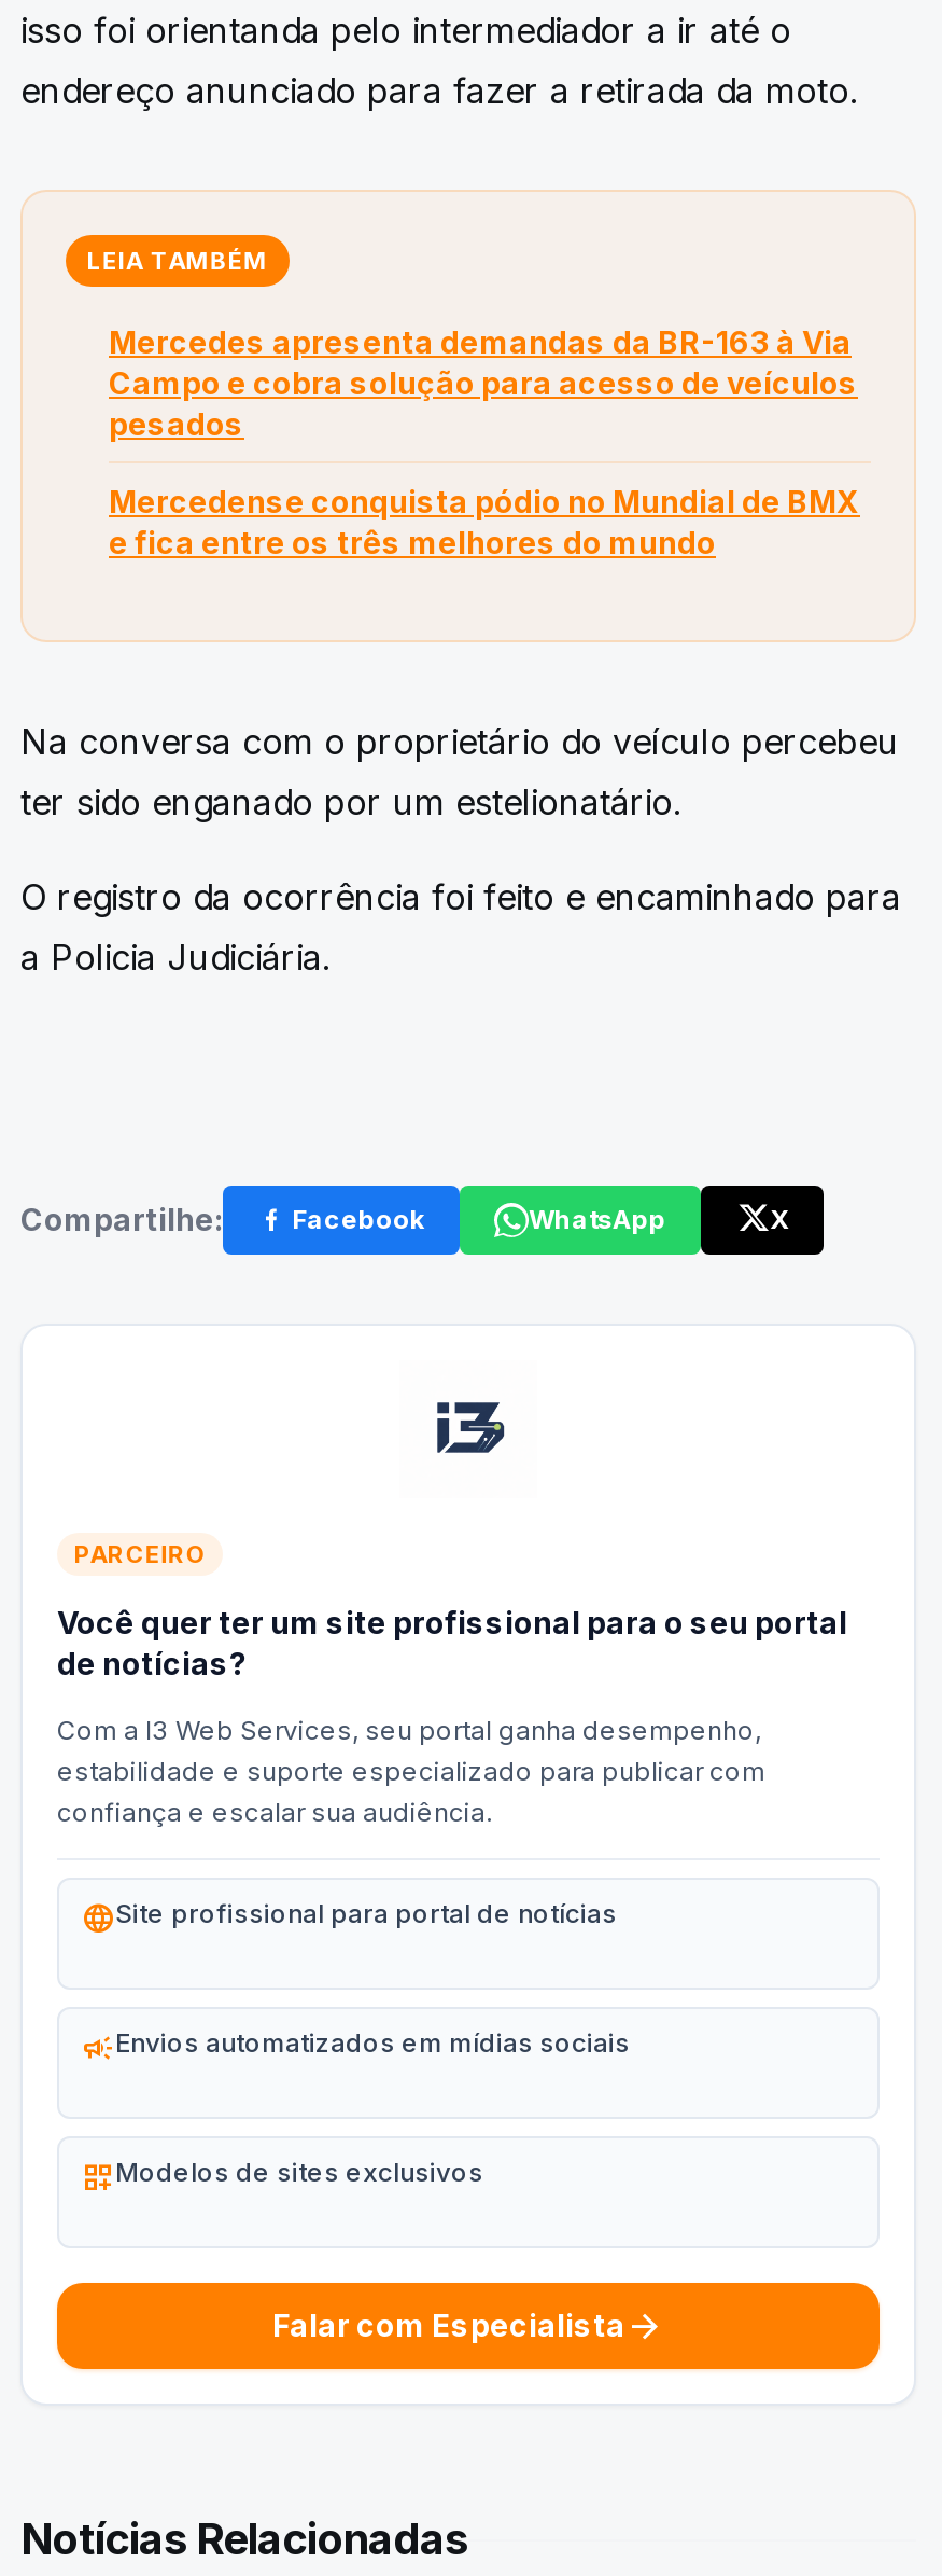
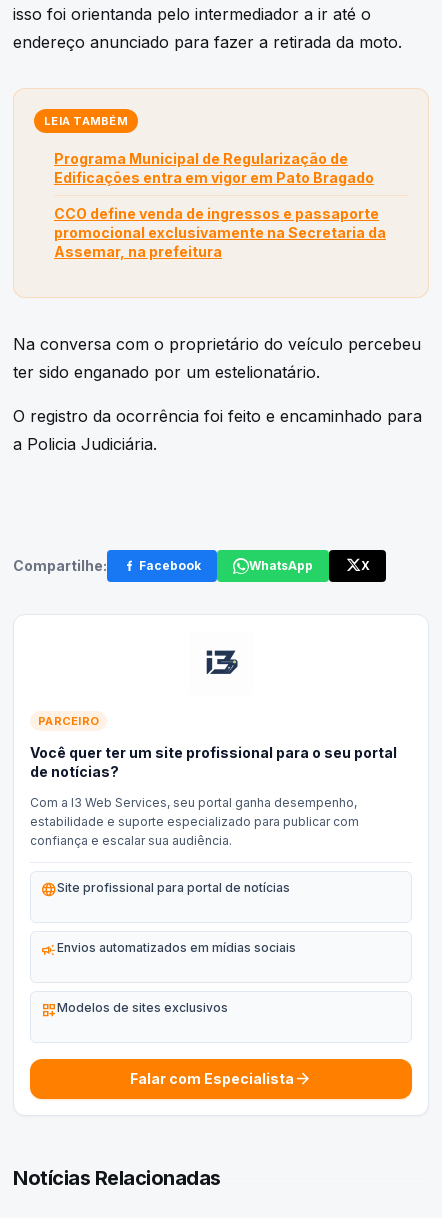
- Mercedes apresenta demandas da BR-163 à Via
- Campo e cobra solução para acesso de veículos
- pesados
+ Programa Municipal de Regularização de
+ Edificações entra em vigor em Pato Bragado

- Mercedense conquista pódio no Mundial de BMX
- e fica entre os três melhores do mundo
+ CCO define venda de ingressos e passaporte
+ promocional exclusivamente na Secretaria da
+ Assemar, na prefeitura
